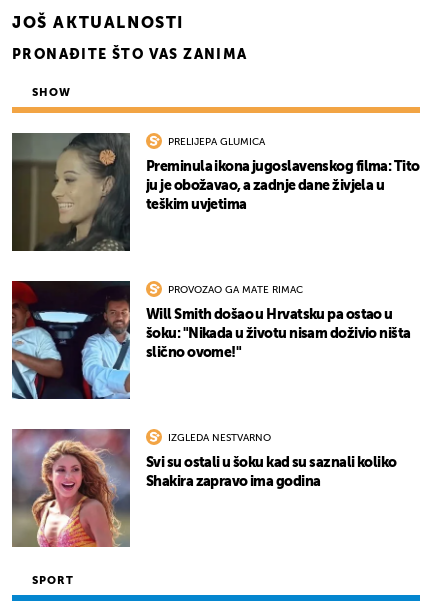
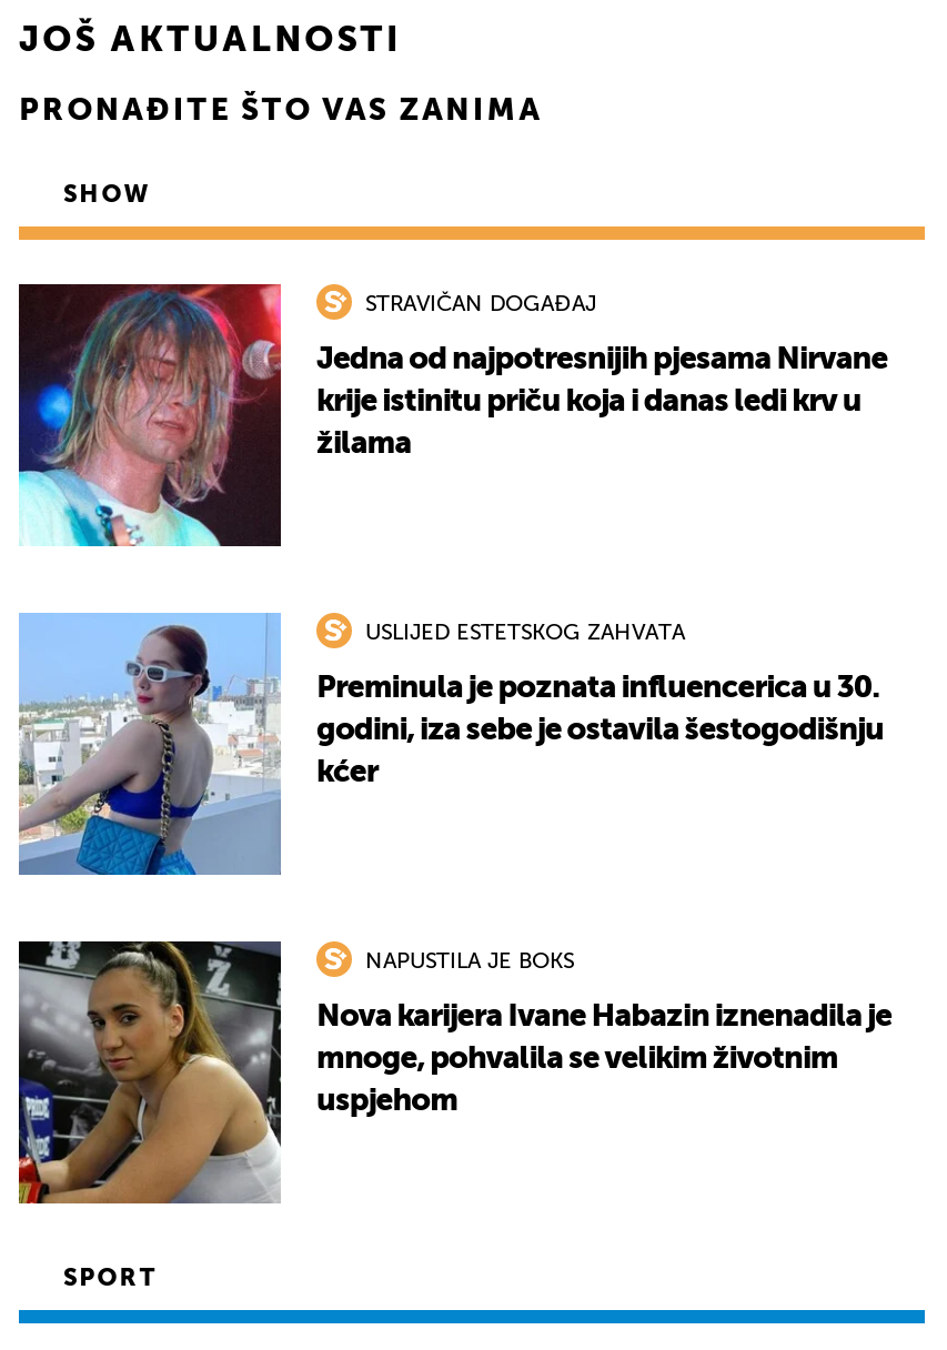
- [image]
- Preminula ikona jugoslavenskog filma: Tito
- ju je obožavao, a zadnje dane živjela u
- teškim uvjetima
+ [image]
+ Jedna od najpotresnijih pjesama Nirvane
+ krije istinitu priču koja i danas ledi krv u
+ žilama

- PRELIJEPA GLUMICA
+ STRAVIČAN DOGAĐAJ

- [image]
- Will Smith došao u Hrvatsku pa ostao u
- šoku: "Nikada u životu nisam doživio ništa
- slično ovome!"
+ [image]
+ Preminula je poznata influencerica u 30.
+ godini, iza sebe je ostavila šestogodišnju
+ kćer

- PROVOZAO GA MATE RIMAC
+ USLIJED ESTETSKOG ZAHVATA

- [image]
- Svi su ostali u šoku kad su saznali koliko
- Shakira zapravo ima godina
+ [image]
+ Nova karijera Ivane Habazin iznenadila je
+ mnoge, pohvalila se velikim životnim
+ uspjehom

- IZGLEDA NESTVARNO
+ NAPUSTILA JE BOKS
